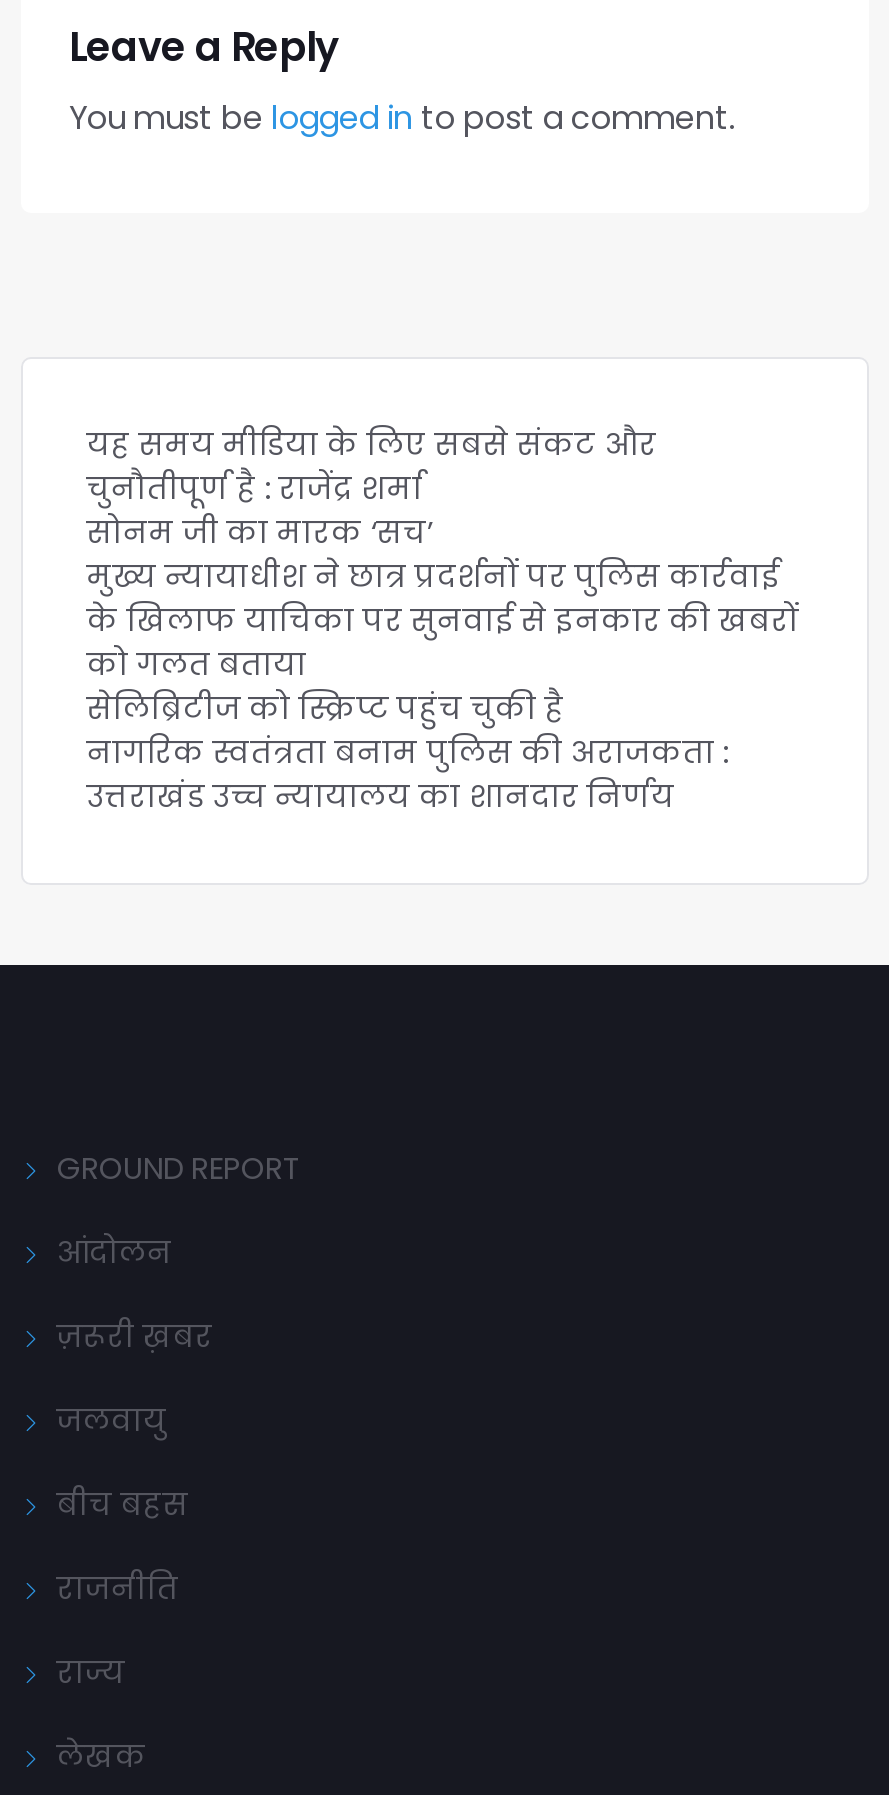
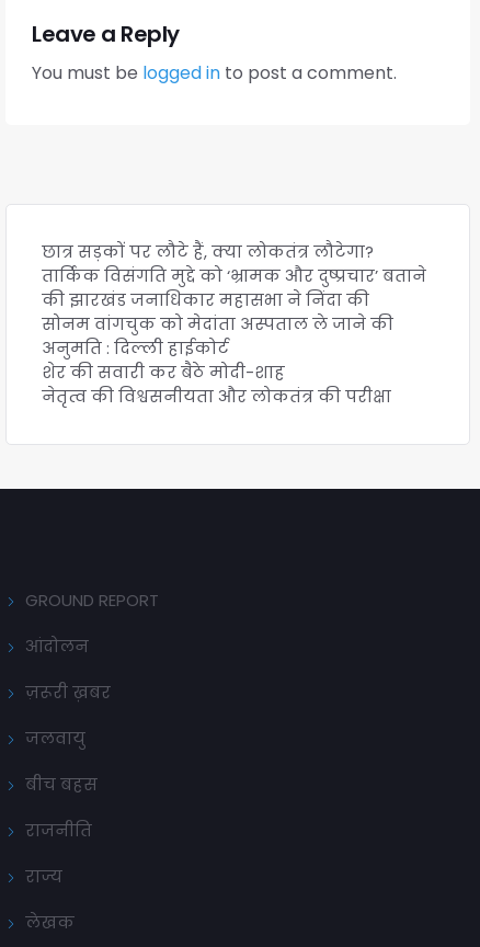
- यह समय मीडिया के लिए सबसे संकट और
- चुनौतीपूर्ण है : राजेंद्र शर्मा
- सोनम जी का मारक ‘सच’
- मुख्य न्यायाधीश ने छात्र प्रदर्शनों पर पुलिस कार्रवाई
- के खिलाफ याचिका पर सुनवाई से इनकार की खबरों
- को गलत बताया
- सेलिब्रिटीज को स्क्रिप्ट पहुंच चुकी है
- नागरिक स्वतंत्रता बनाम पुलिस की अराजकता :
- उत्तराखंड उच्च न्यायालय का शानदार निर्णय
+ छात्र सड़कों पर लौटे हैं, क्या लोकतंत्र लौटेगा?
+ तार्किक विसंगति मुद्दे को ‘भ्रामक और दुष्प्रचार’ बताने
+ की झारखंड जनाधिकार महासभा ने निंदा की
+ सोनम वांगचुक को मेदांता अस्पताल ले जाने की
+ अनुमति : दिल्ली हाईकोर्ट
+ शेर की सवारी कर बैठे मोदी-शाह
+ नेतृत्व की विश्वसनीयता और लोकतंत्र की परीक्षा
